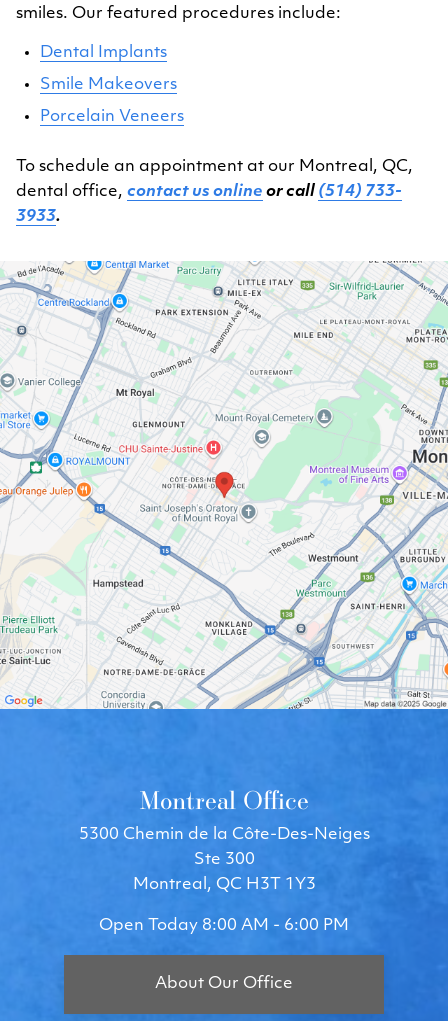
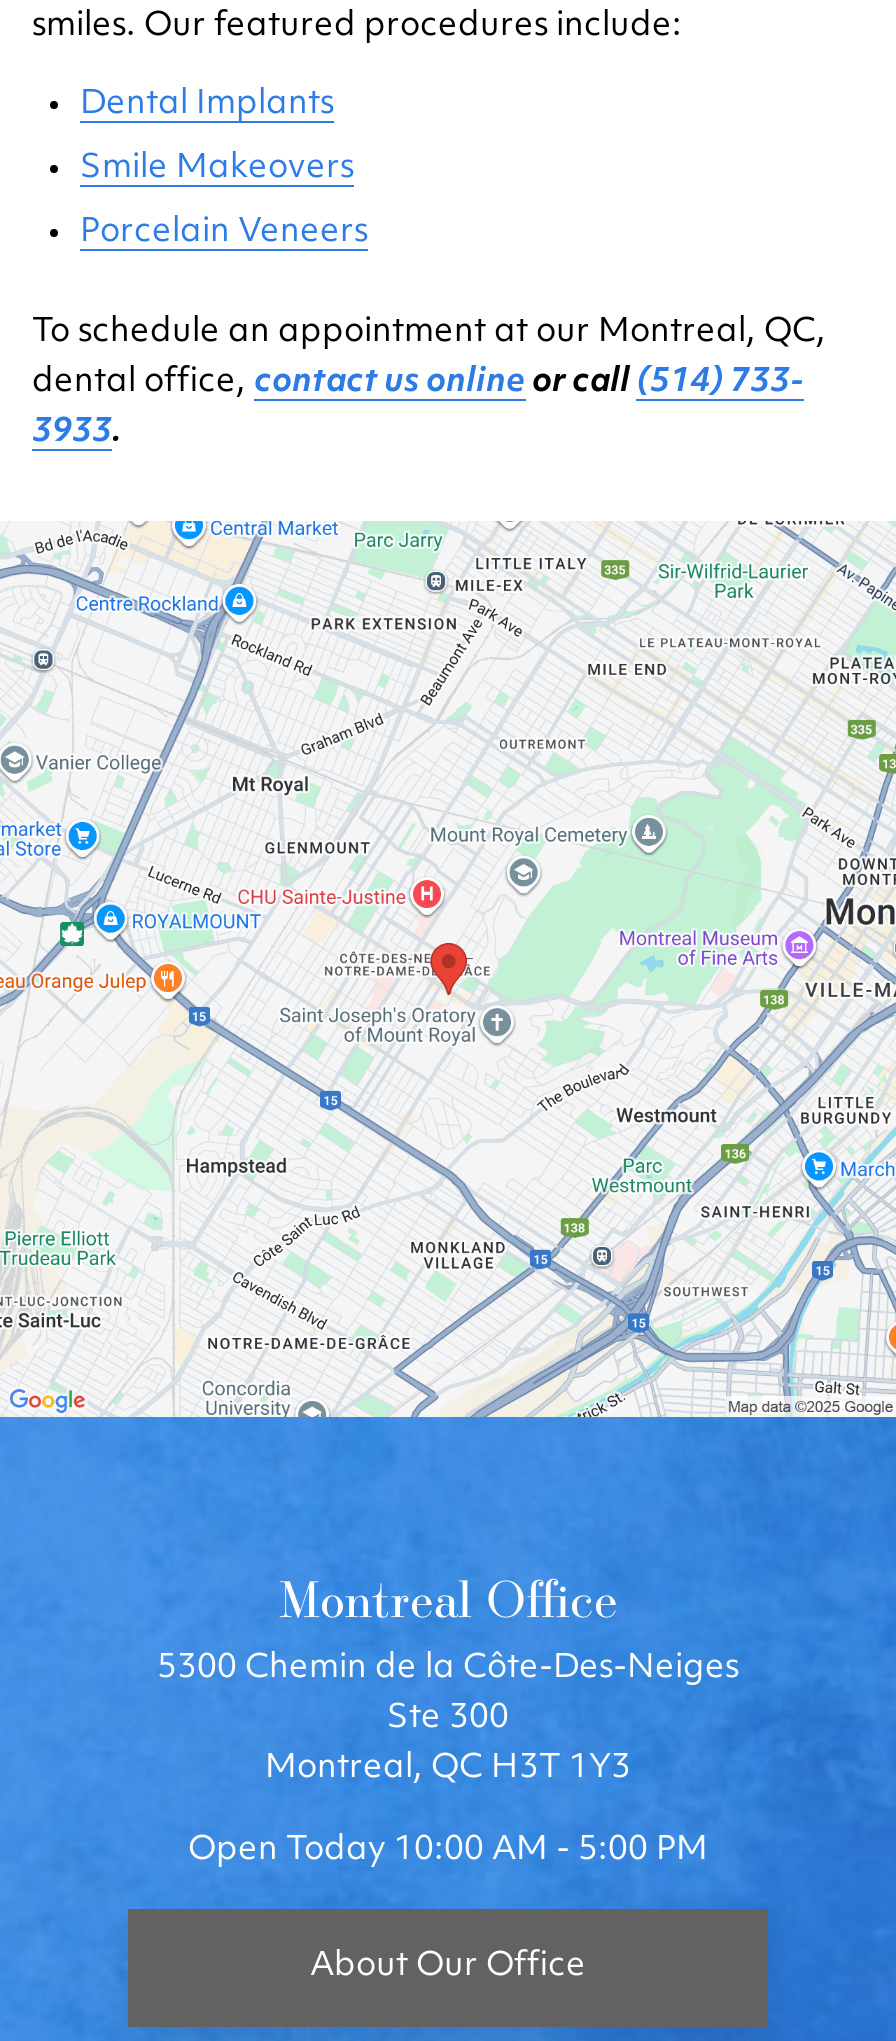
- Open Today 8:00 AM - 6:00 PM
+ Open Today 10:00 AM - 5:00 PM
